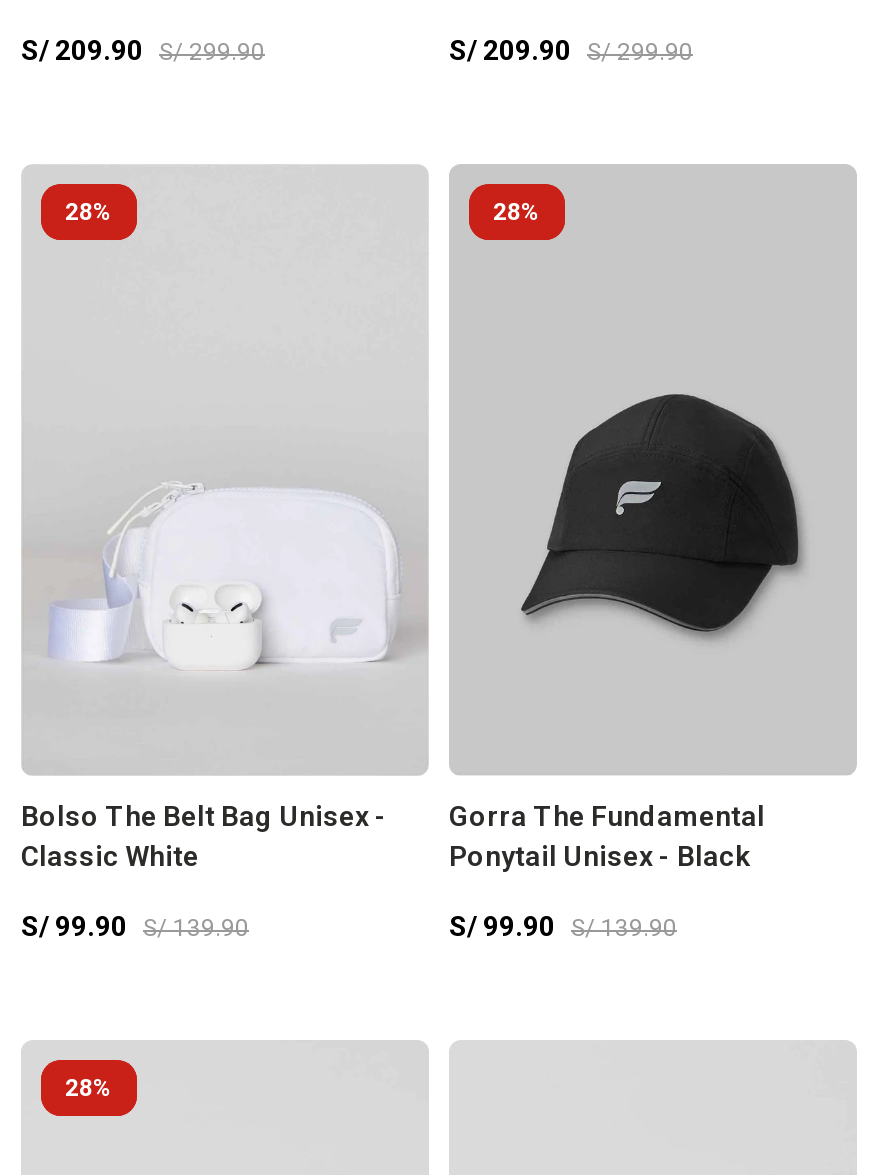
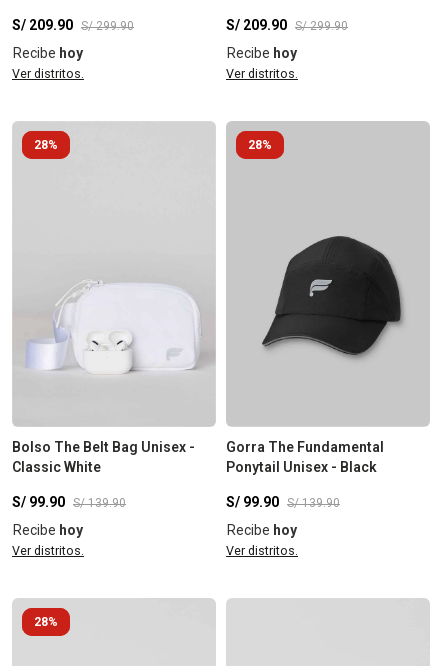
+ Recibe hoy
+ Ver distritos.

+ Recibe hoy
+ Ver distritos.

+ Recibe hoy
+ Ver distritos.

+ Recibe hoy
+ Ver distritos.
